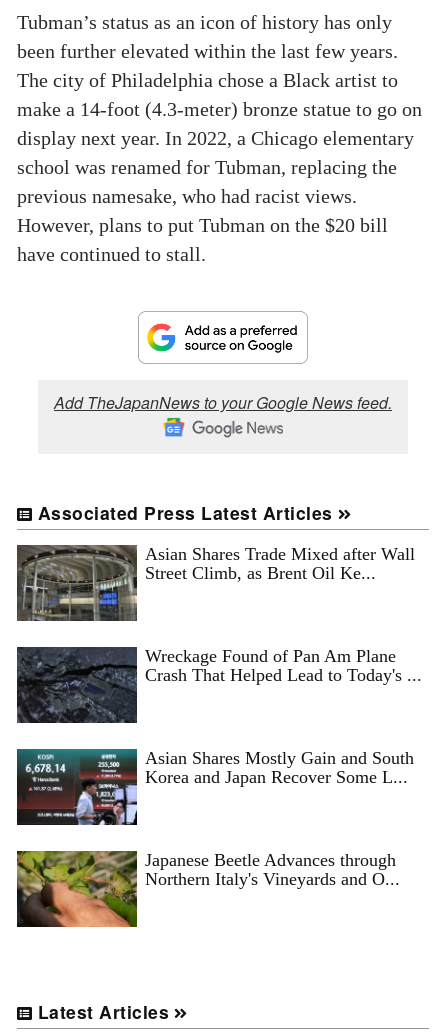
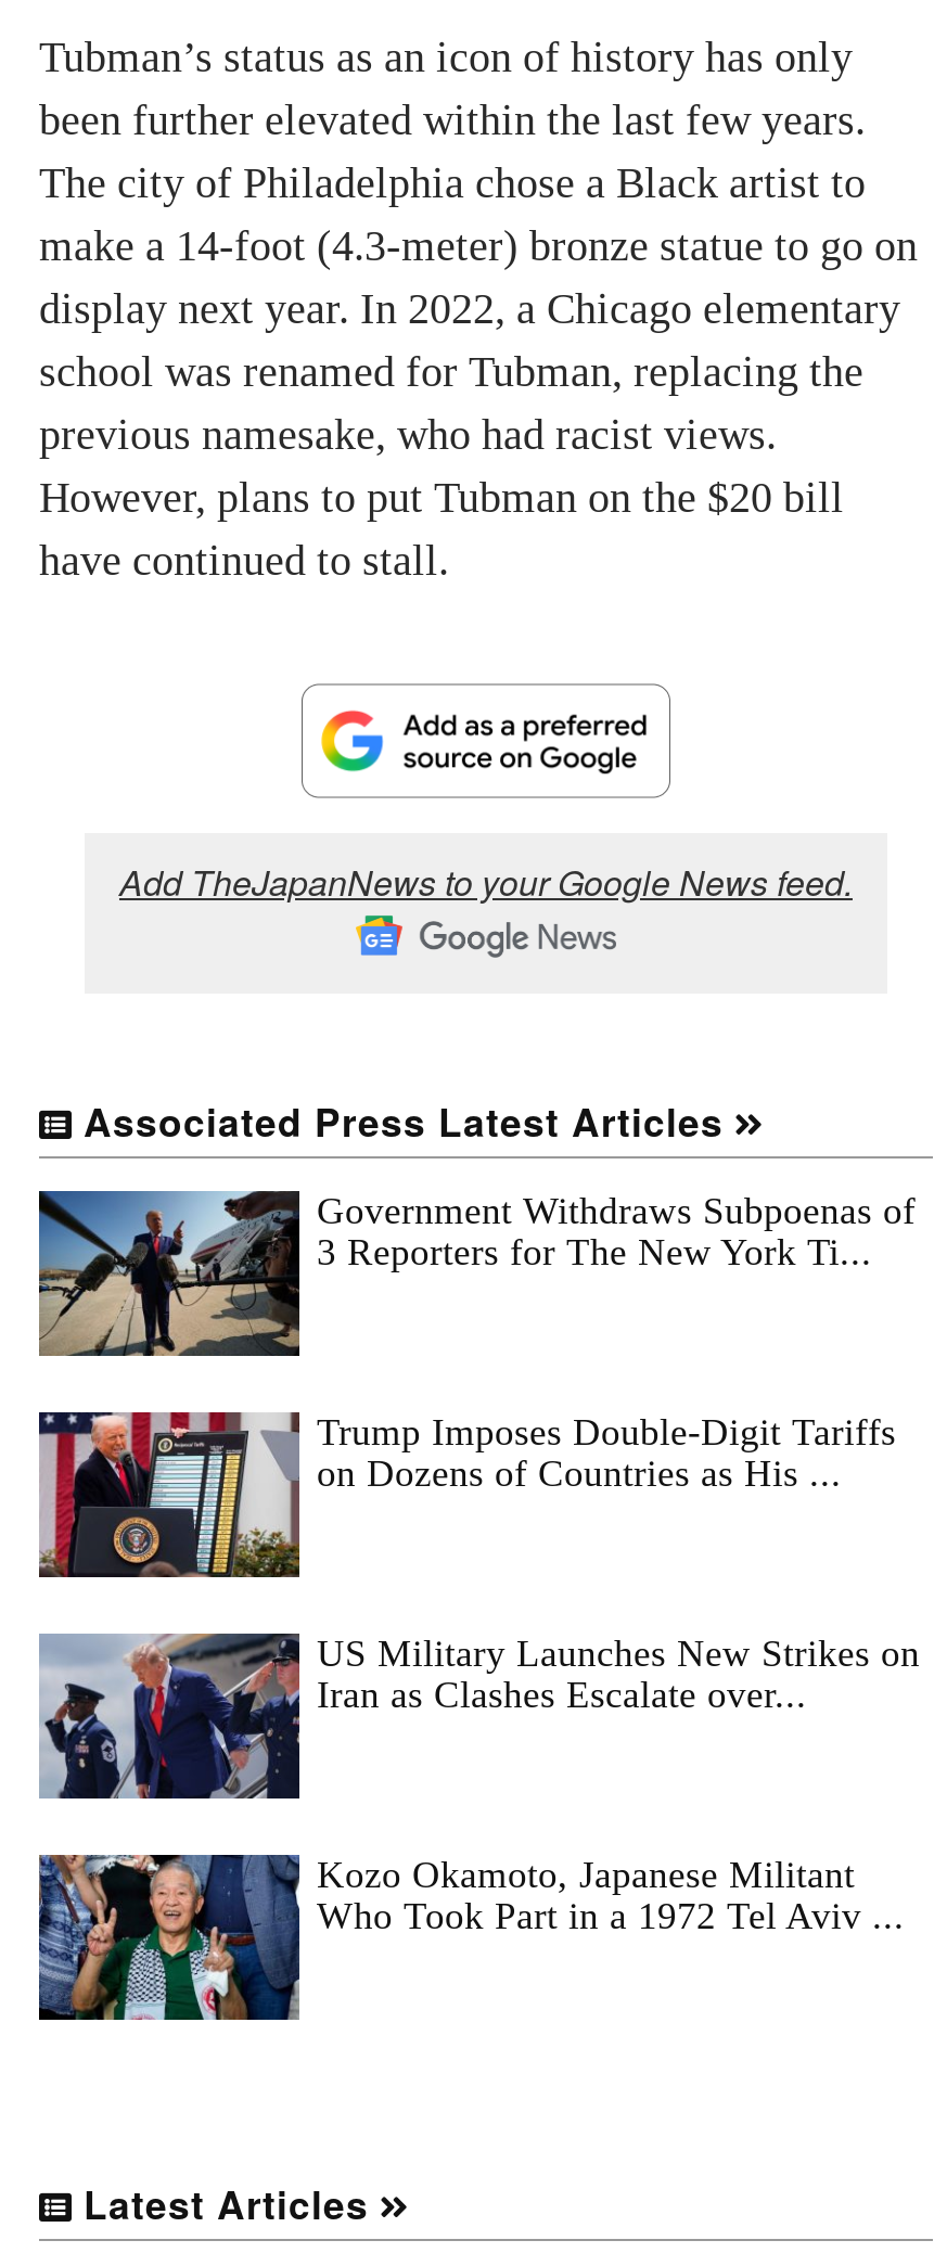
- [image]
- Asian Shares Trade Mixed after Wall
- Street Climb, as Brent Oil Ke...
+ [image]
+ Government Withdraws Subpoenas of
+ 3 Reporters for The New York Ti...

- [image]
- Wreckage Found of Pan Am Plane
- Crash That Helped Lead to Today's ...
+ [image]
+ Trump Imposes Double-Digit Tariffs
+ on Dozens of Countries as His ...

- [image]
- Asian Shares Mostly Gain and South
- Korea and Japan Recover Some L...
+ [image]
+ US Military Launches New Strikes on
+ Iran as Clashes Escalate over...

- [image]
- Japanese Beetle Advances through
- Northern Italy's Vineyards and O...
+ [image]
+ Kozo Okamoto, Japanese Militant
+ Who Took Part in a 1972 Tel Aviv ...
